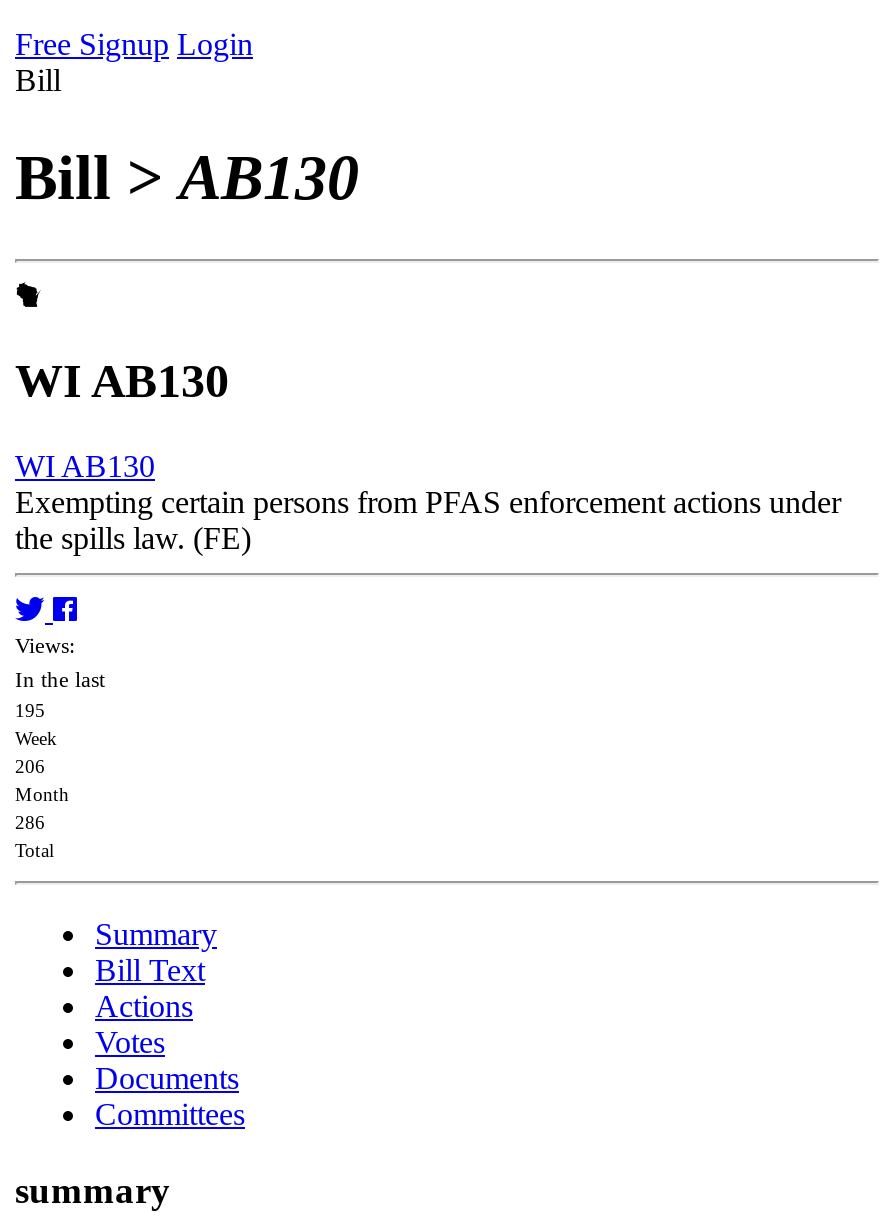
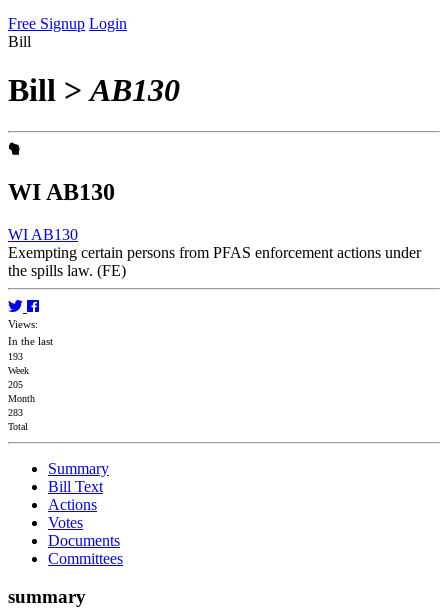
- 195
+ 193

- 206
+ 205

- 286
+ 283
